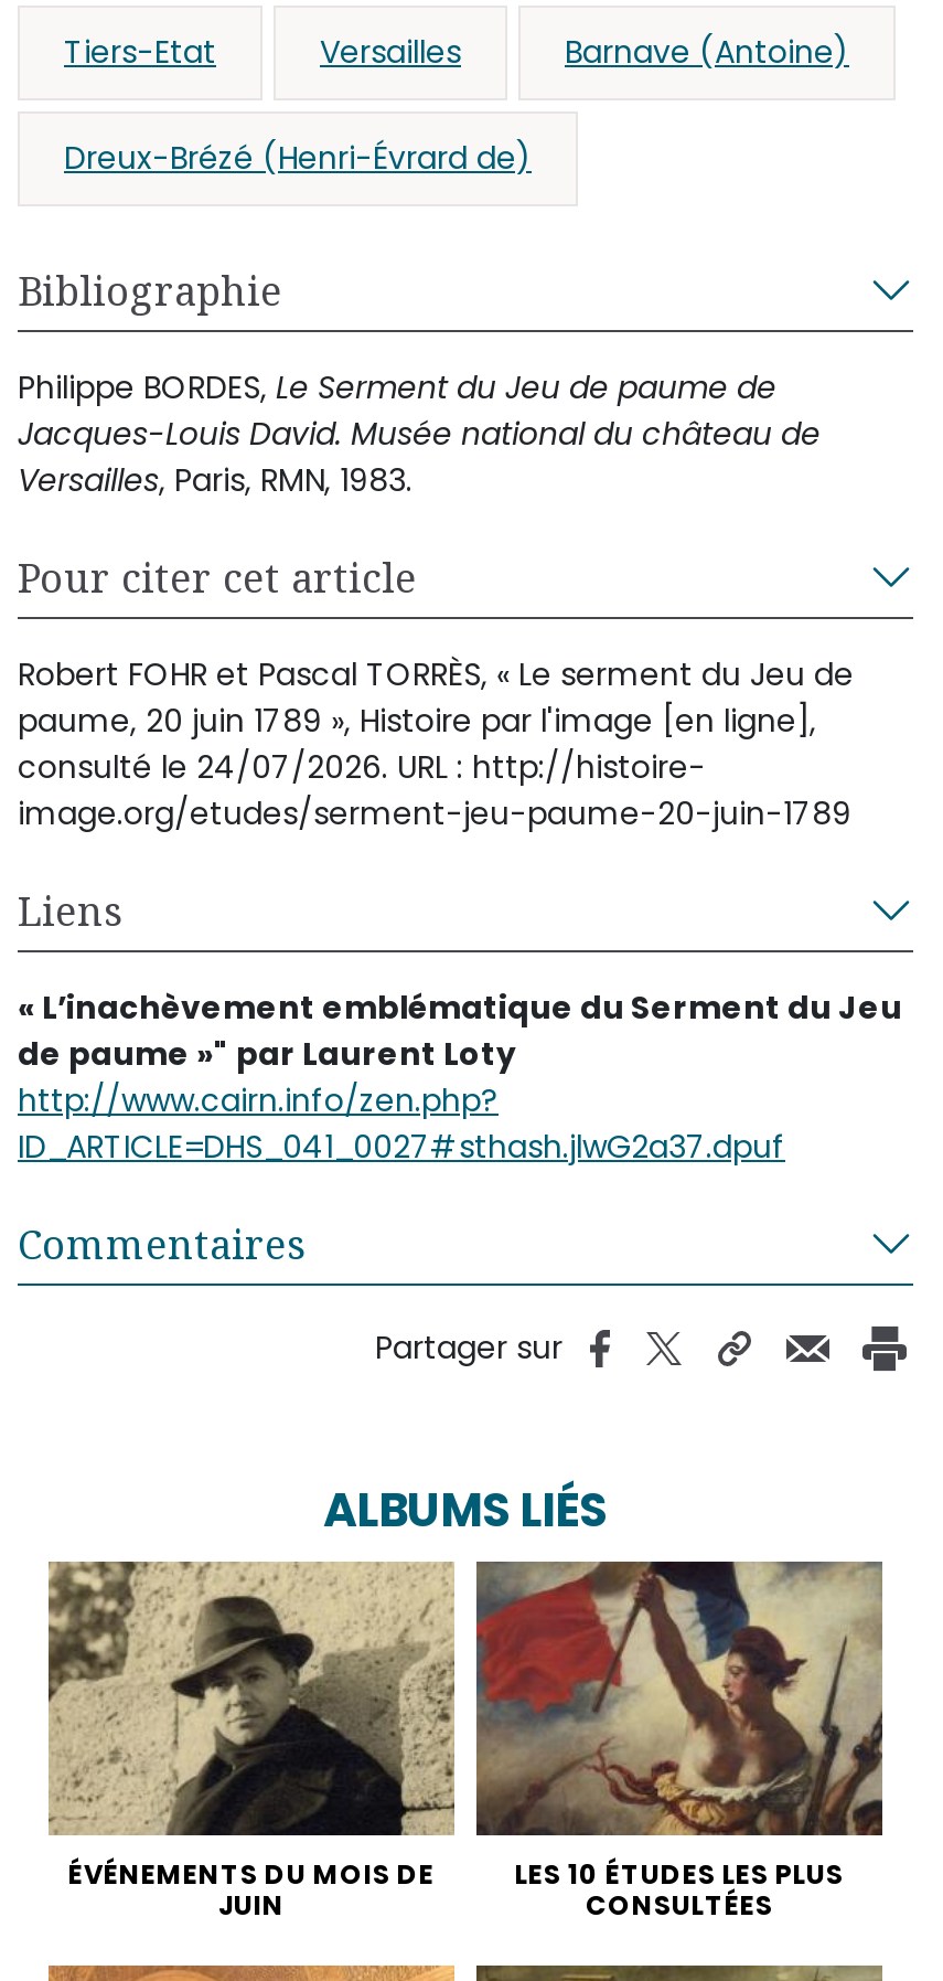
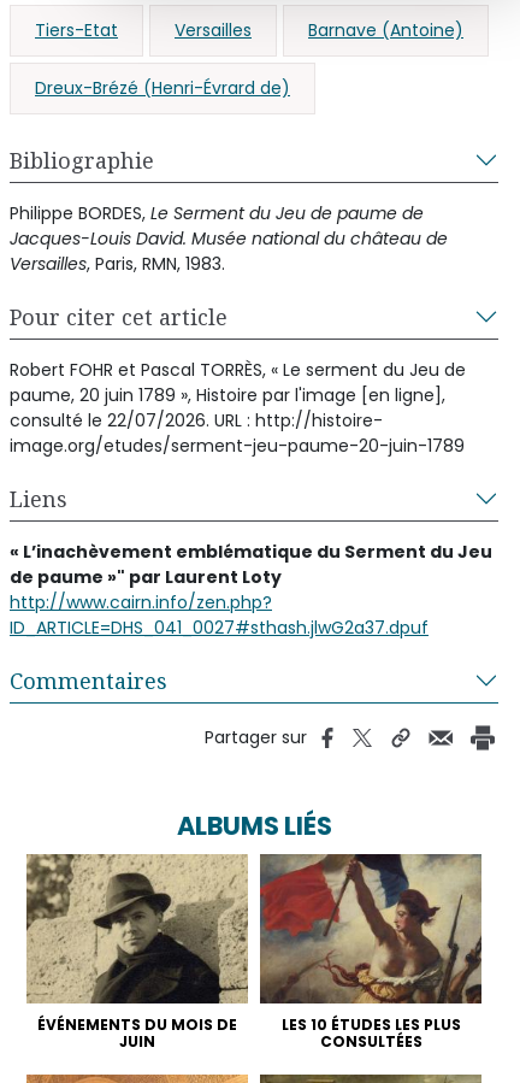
- consulté le 24/07/2026. URL : http://histoire-
+ consulté le 22/07/2026. URL : http://histoire-
